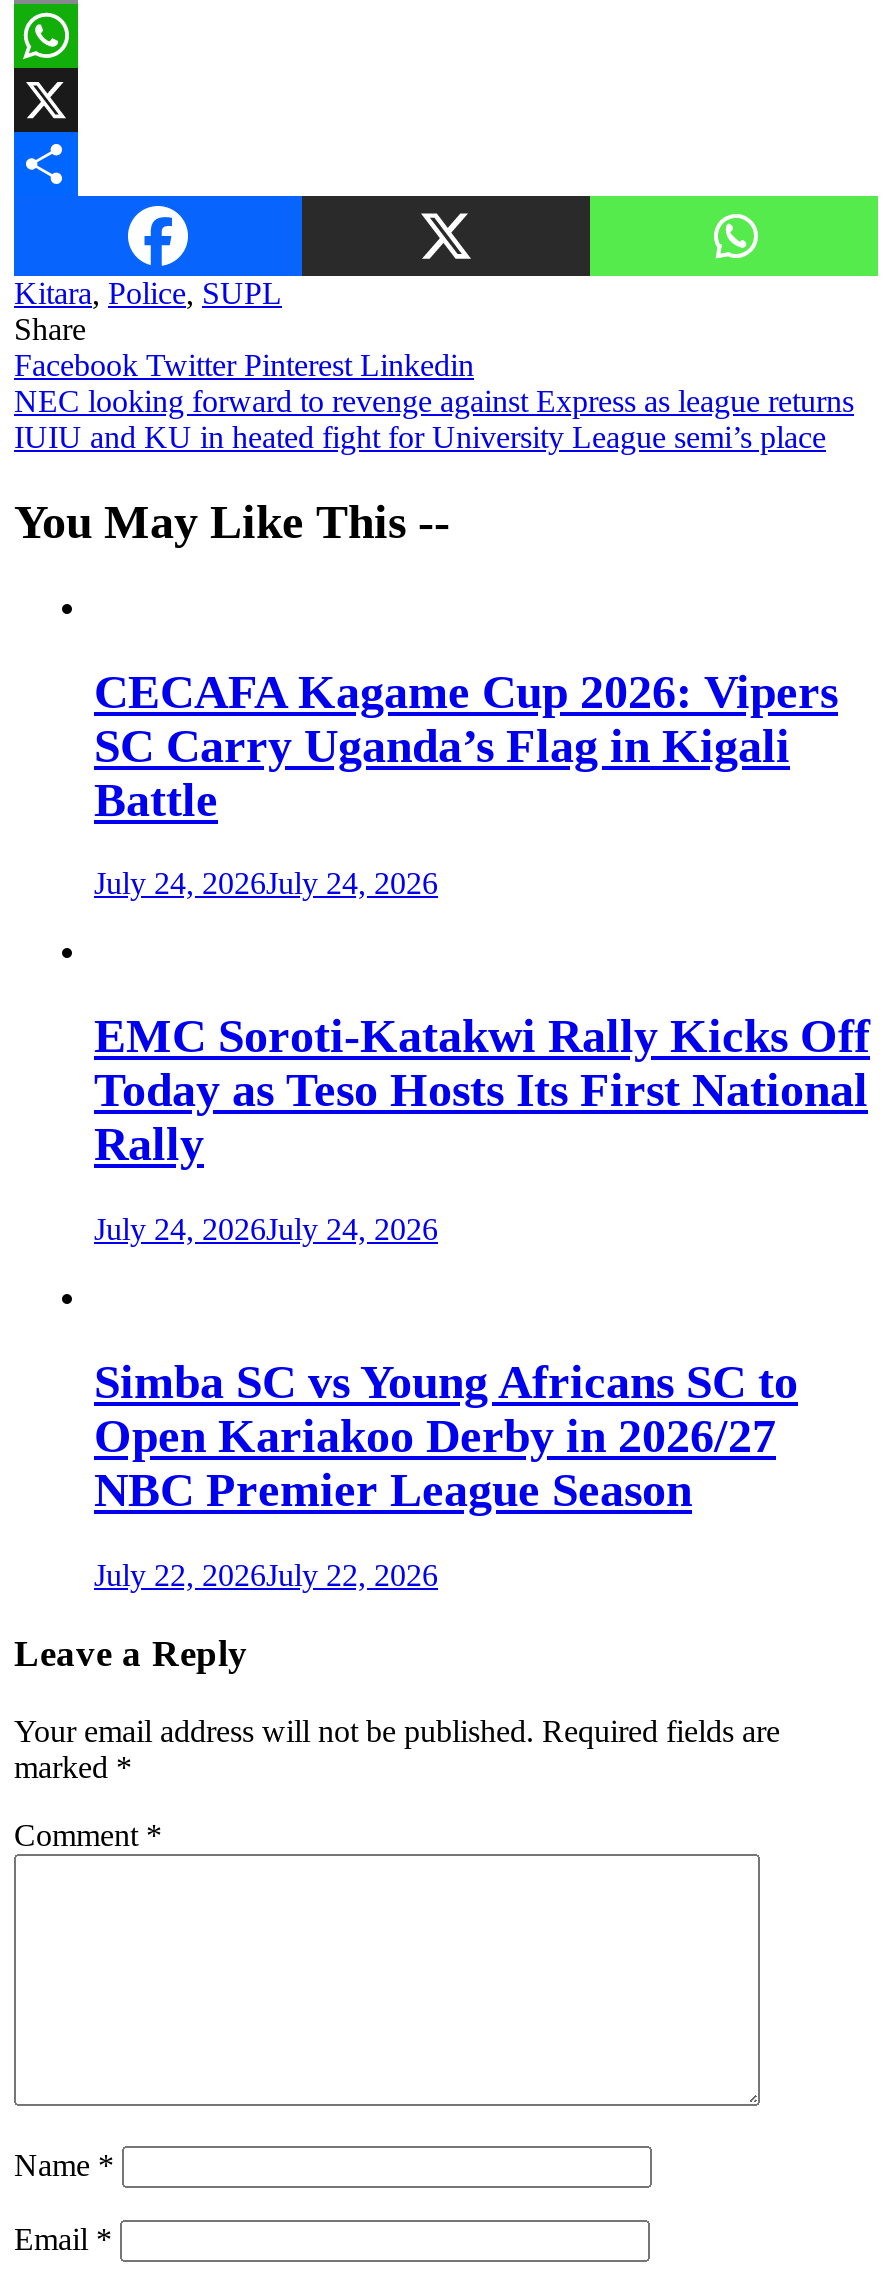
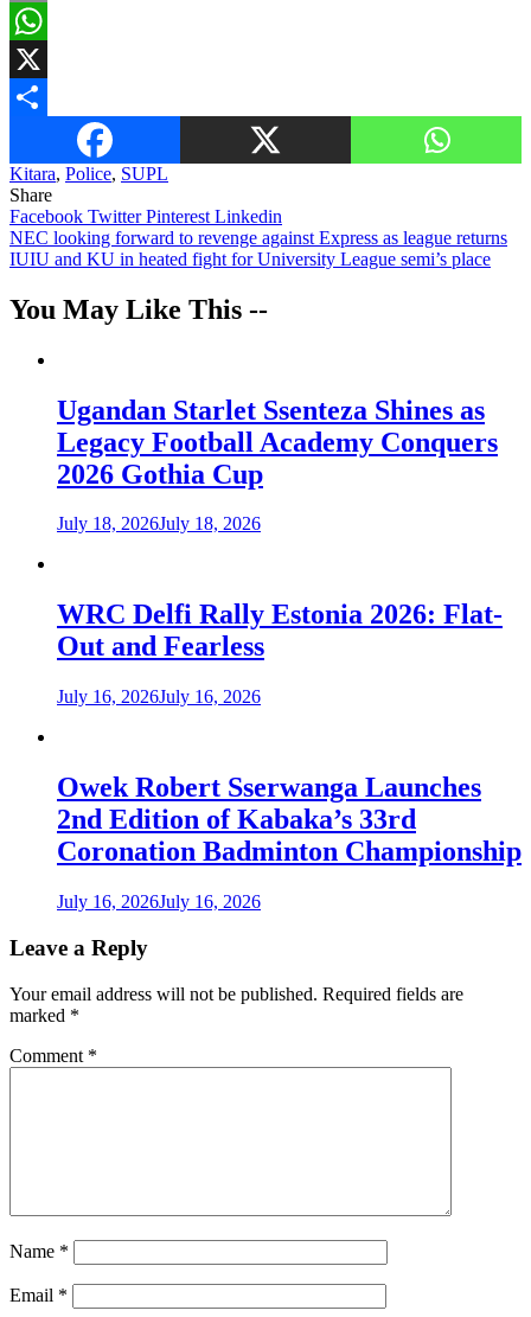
- CECAFA Kagame Cup 2026: Vipers
- SC Carry Uganda’s Flag in Kigali
- Battle
+ Ugandan Starlet Ssenteza Shines as
+ Legacy Football Academy Conquers
+ 2026 Gothia Cup

- July 24, 2026July 24, 2026
+ July 18, 2026July 18, 2026

- EMC Soroti-Katakwi Rally Kicks Off
- Today as Teso Hosts Its First National
- Rally
+ WRC Delfi Rally Estonia 2026: Flat-
+ Out and Fearless

- July 24, 2026July 24, 2026
+ July 16, 2026July 16, 2026

- Simba SC vs Young Africans SC to
- Open Kariakoo Derby in 2026/27
- NBC Premier League Season
+ Owek Robert Sserwanga Launches
+ 2nd Edition of Kabaka’s 33rd
+ Coronation Badminton Championship

- July 22, 2026July 22, 2026
+ July 16, 2026July 16, 2026
